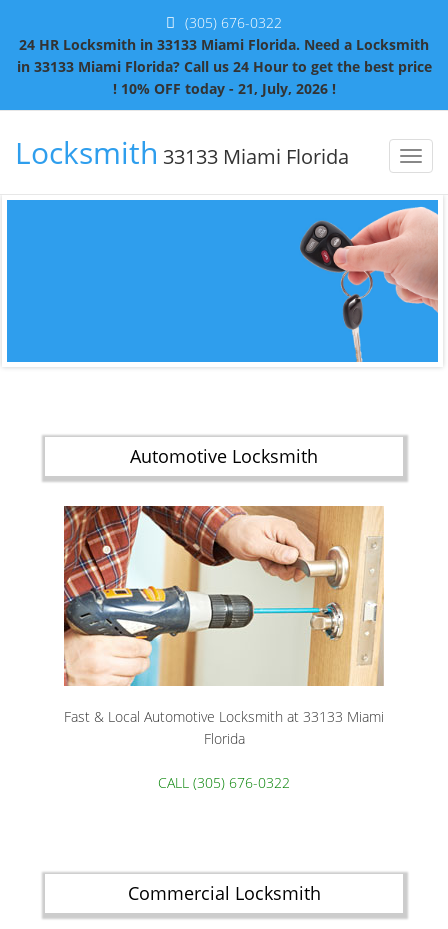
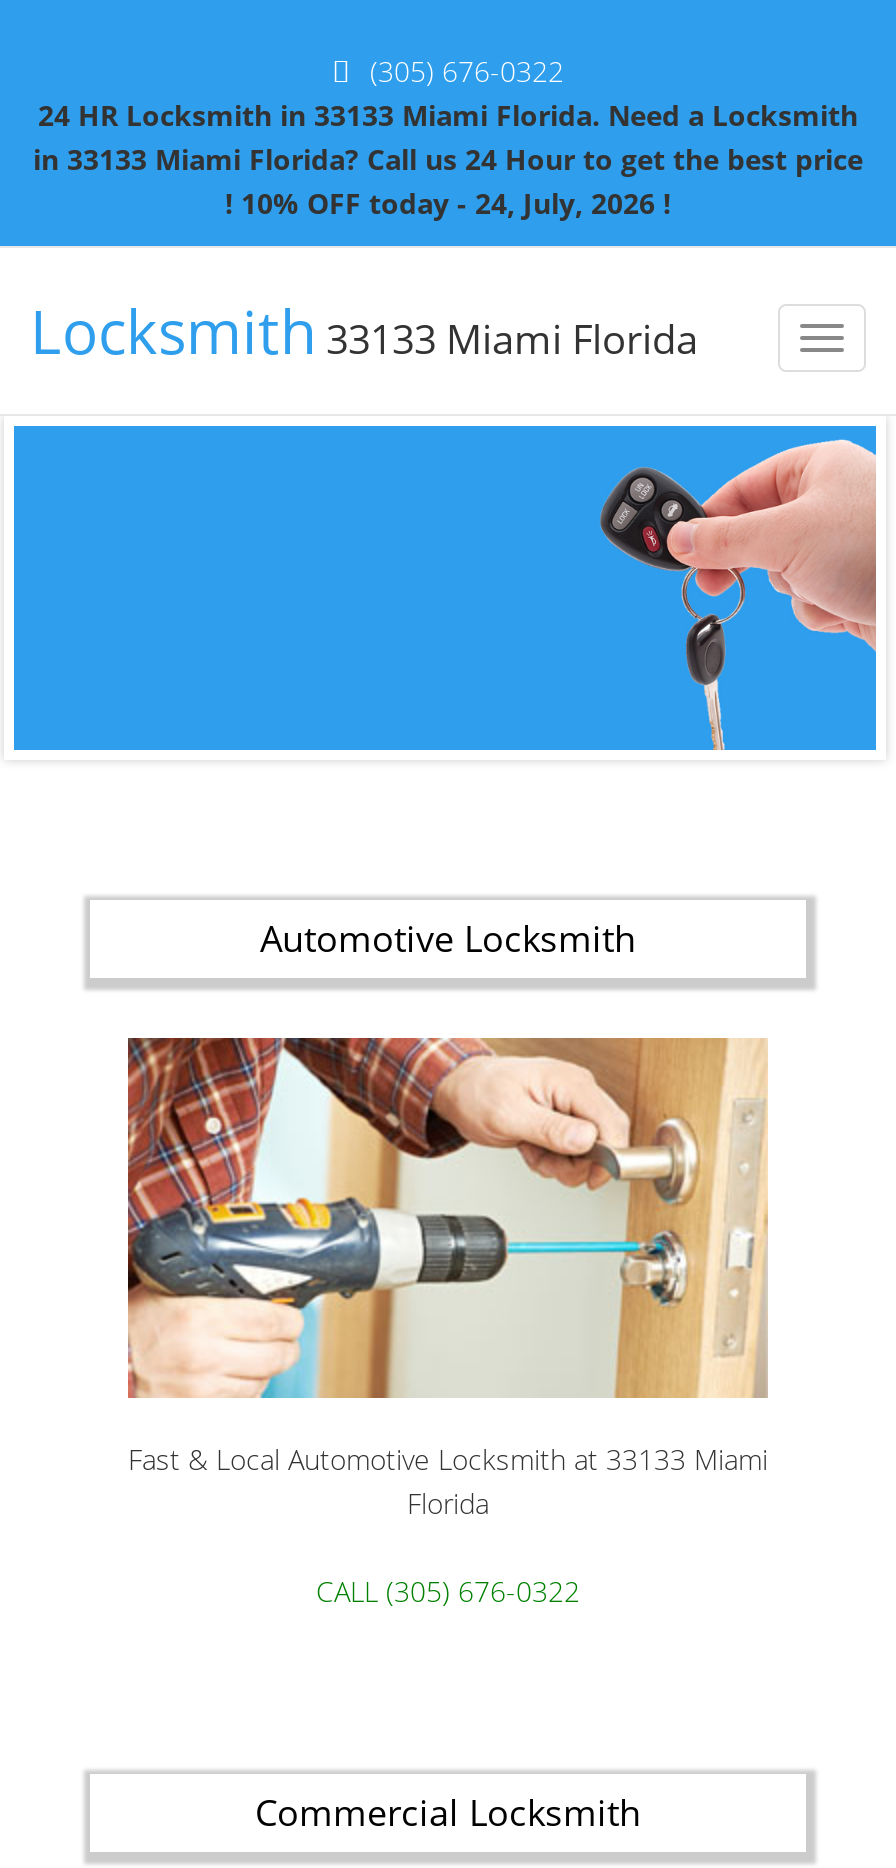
- ! 10% OFF today - 21, July, 2026 !
+ ! 10% OFF today - 24, July, 2026 !
